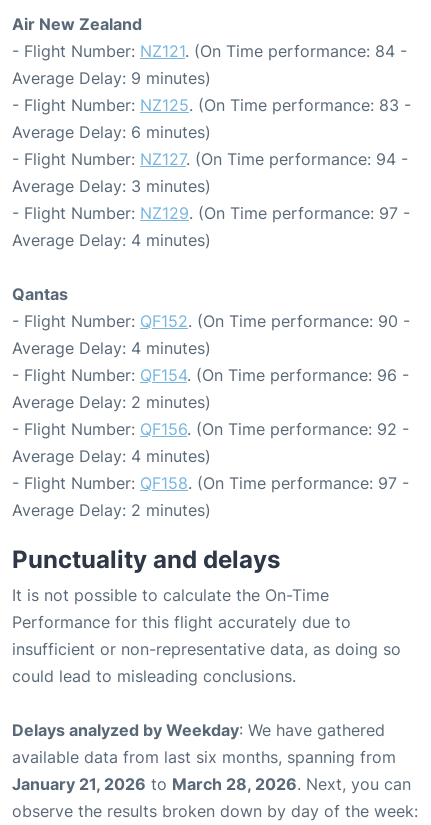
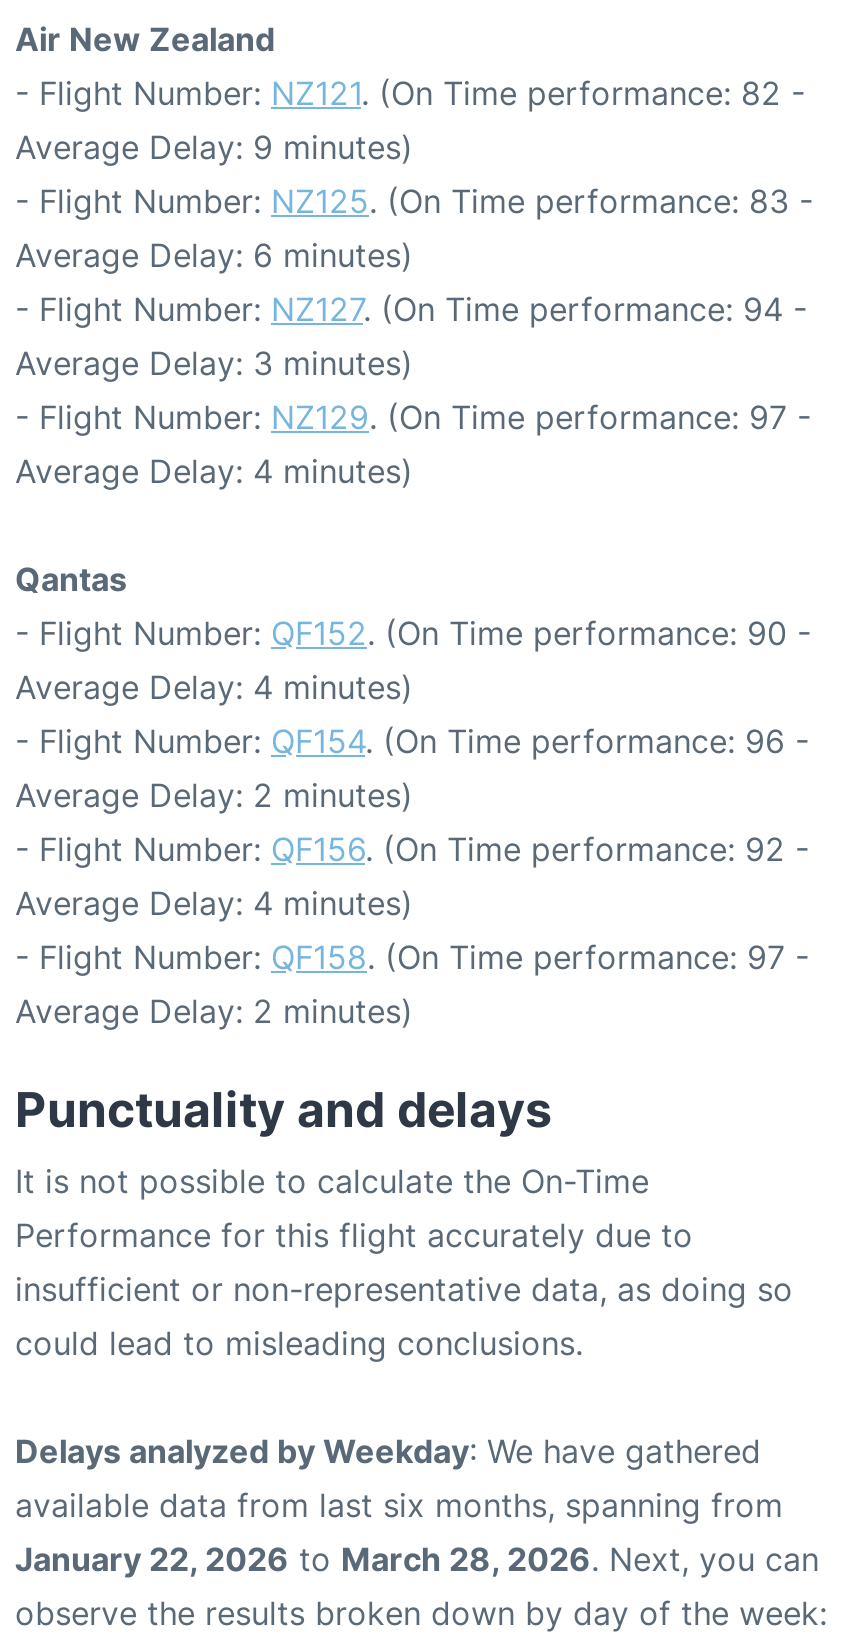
- - Flight Number: NZ121. (On Time performance: 84 -
+ - Flight Number: NZ121. (On Time performance: 82 -

- January 21, 2026 to March 28, 2026. Next, you can
+ January 22, 2026 to March 28, 2026. Next, you can
